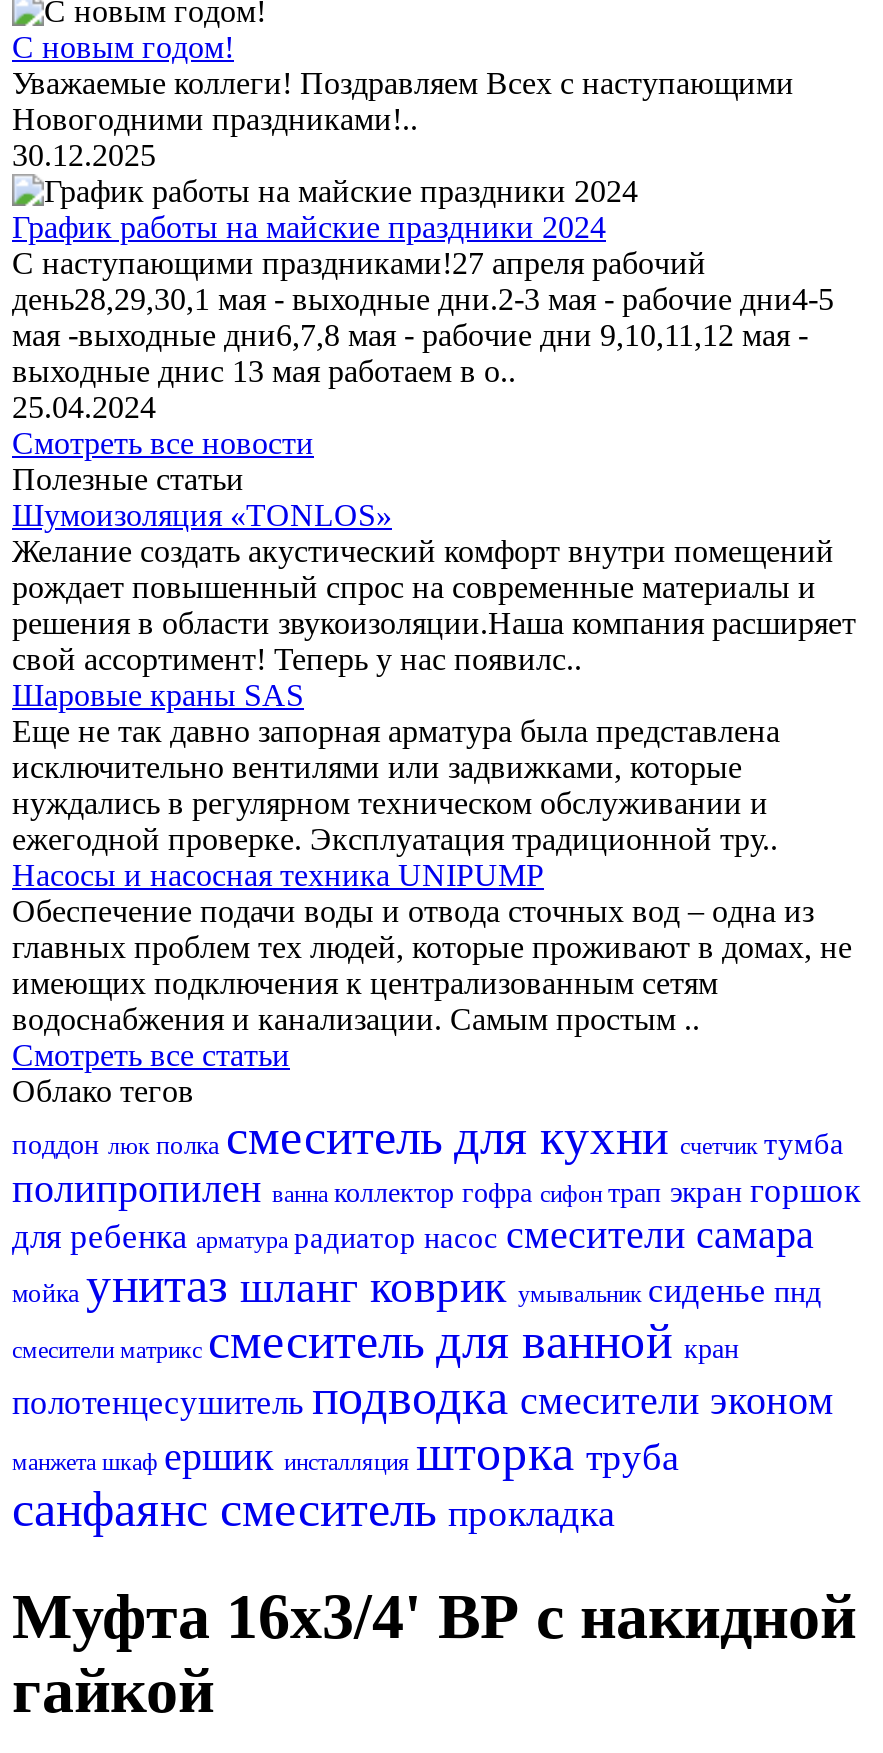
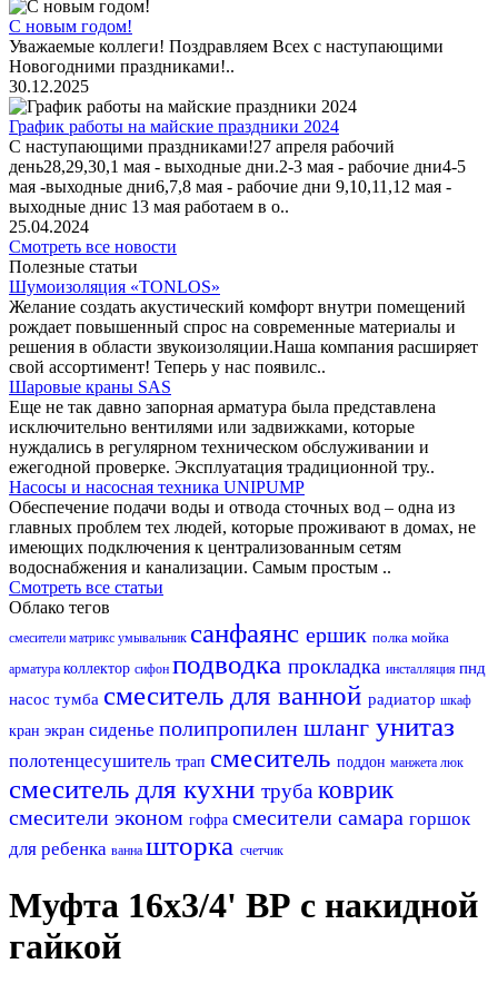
- поддон люкполка смеситель для кухни счетчиктумба
- полипропилен ванна коллекторгофра сифонтрап экран горшок
- для ребенка арматура радиатор насос смесители самара
- мойкаунитаз шланг коврик умывальниксиденье пнд
- смесители матрикссмеситель для ванной кран
- полотенцесушитель подводка смесители эконом
- манжеташкафершик инсталляцияшторка труба
- санфаянс смеситель прокладка
+ смесители матриксумывальник санфаянс ершик полка мойка
+ арматураколлекторсифонподводка прокладка инсталляция пнд
+ насос тумба смеситель для ванной радиатор шкаф
+ кран экран сиденье полипропилен шланг унитаз
+ полотенцесушитель трап смеситель поддон манжеталюк
+ смеситель для кухни труба коврик
+ смесители эконом гофра смесители самара горшок
+ для ребенка ваннашторка счетчик
